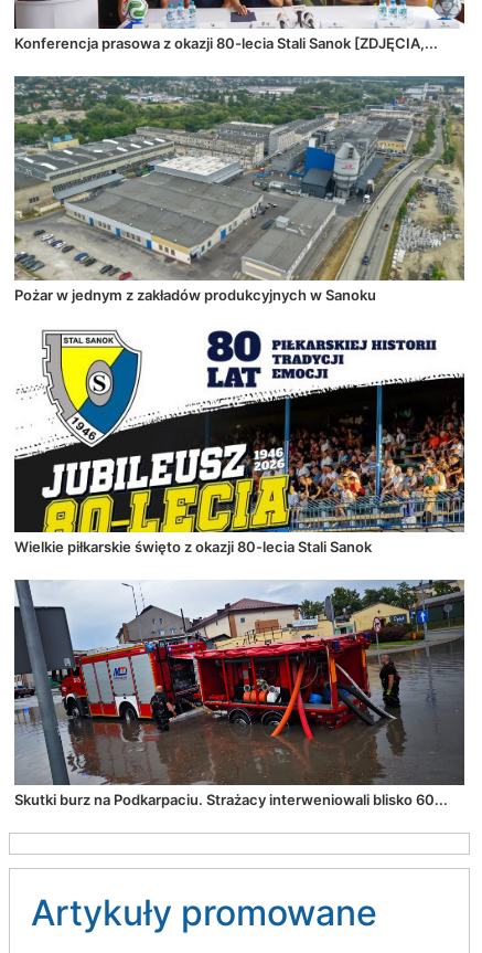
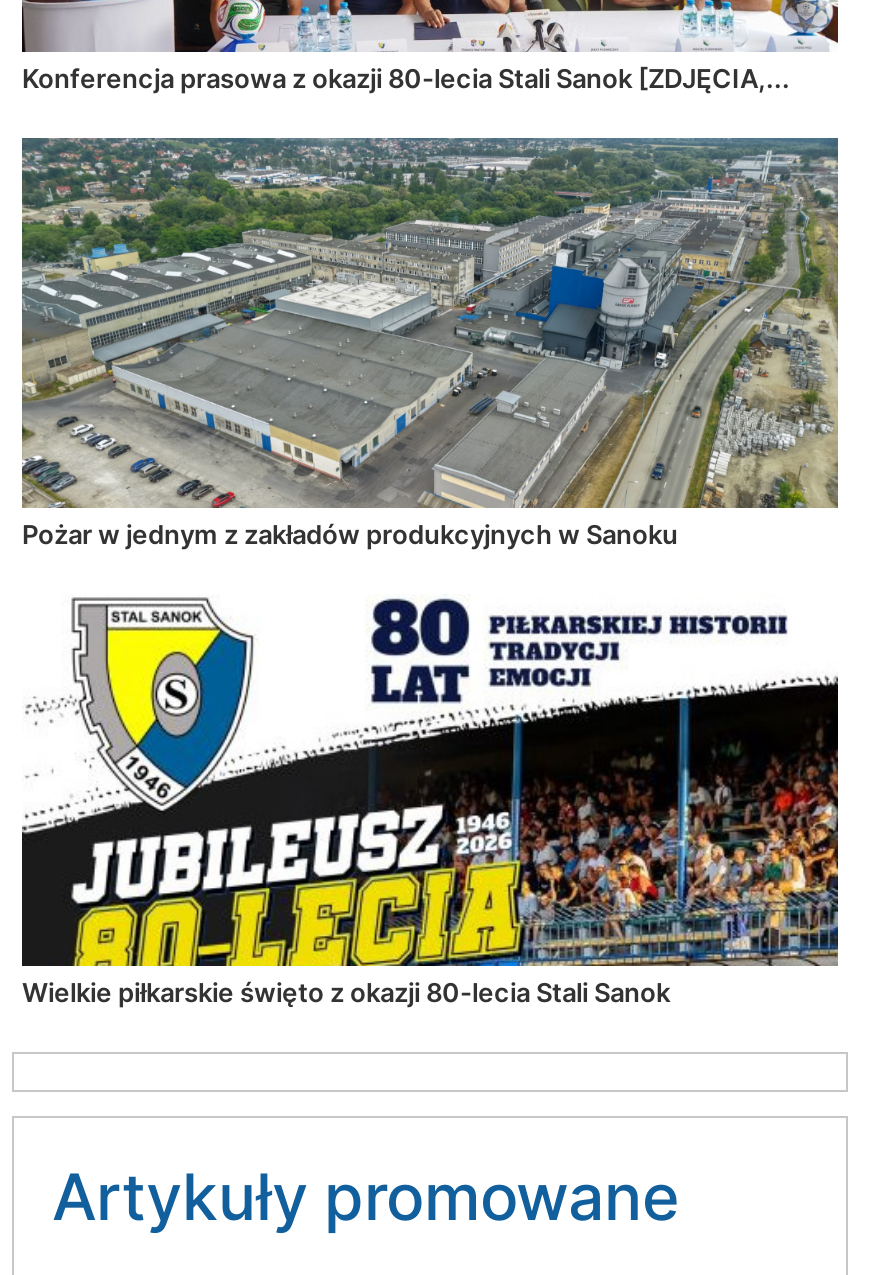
- [image]
- Skutki burz na Podkarpaciu. Strażacy interweniowali blisko 60...
